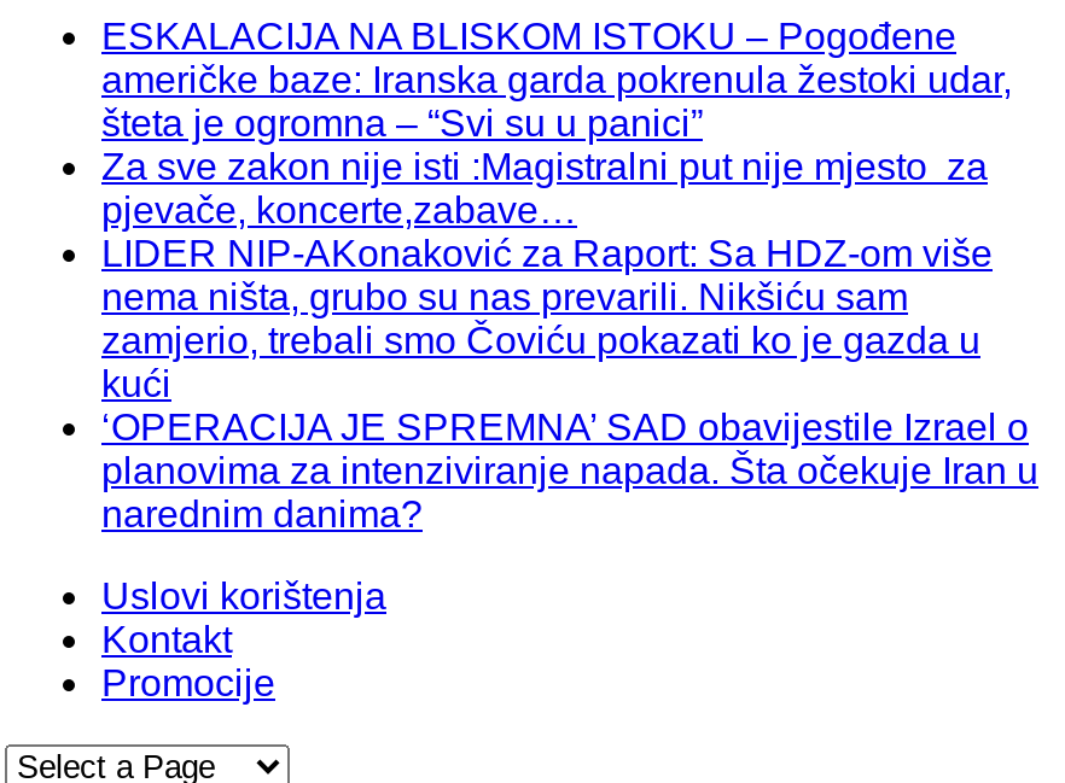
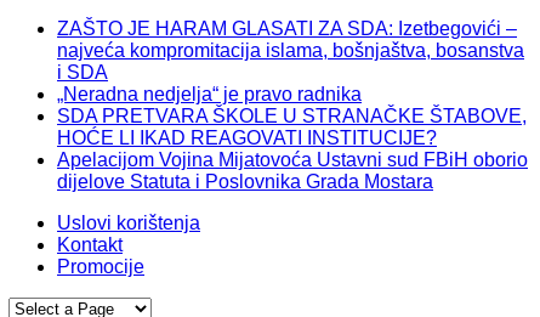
- ESKALACIJA NA BLISKOM ISTOKU – Pogođene
- američke baze: Iranska garda pokrenula žestoki udar,
- šteta je ogromna – “Svi su u panici”
- Za sve zakon nije isti :Magistralni put nije mjesto za
- pjevače, koncerte,zabave…
- LIDER NIP-AKonaković za Raport: Sa HDZ-om više
- nema ništa, grubo su nas prevarili. Nikšiću sam
- zamjerio, trebali smo Čoviću pokazati ko je gazda u
- kući
- ‘OPERACIJA JE SPREMNA’ SAD obavijestile Izrael o
- planovima za intenziviranje napada. Šta očekuje Iran u
- narednim danima?
+ ZAŠTO JE HARAM GLASATI ZA SDA: Izetbegovići –
+ najveća kompromitacija islama, bošnjaštva, bosanstva
+ i SDA
+ „Neradna nedjelja“ je pravo radnika
+ SDA PRETVARA ŠKOLE U STRANAČKE ŠTABOVE,
+ HOĆE LI IKAD REAGOVATI INSTITUCIJE?
+ Apelacijom Vojina Mijatovoća Ustavni sud FBiH oborio
+ dijelove Statuta i Poslovnika Grada Mostara
